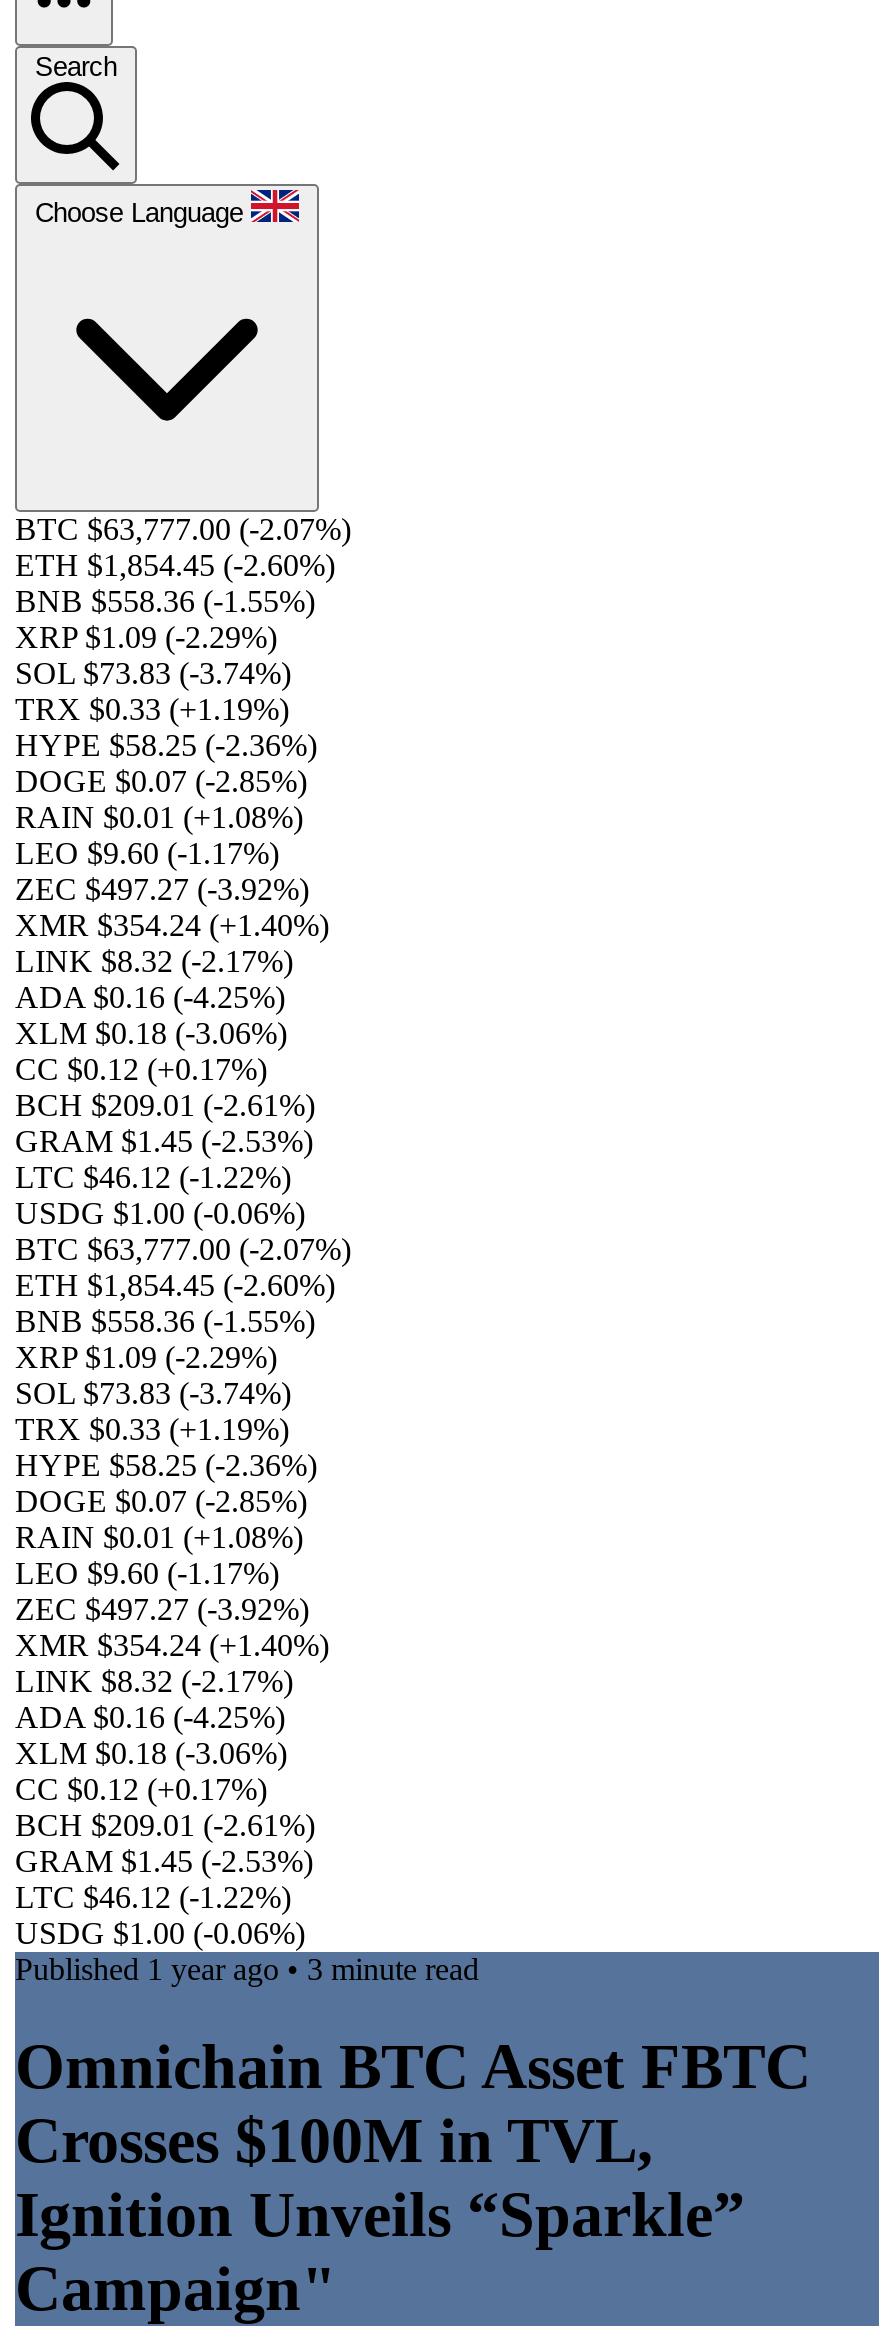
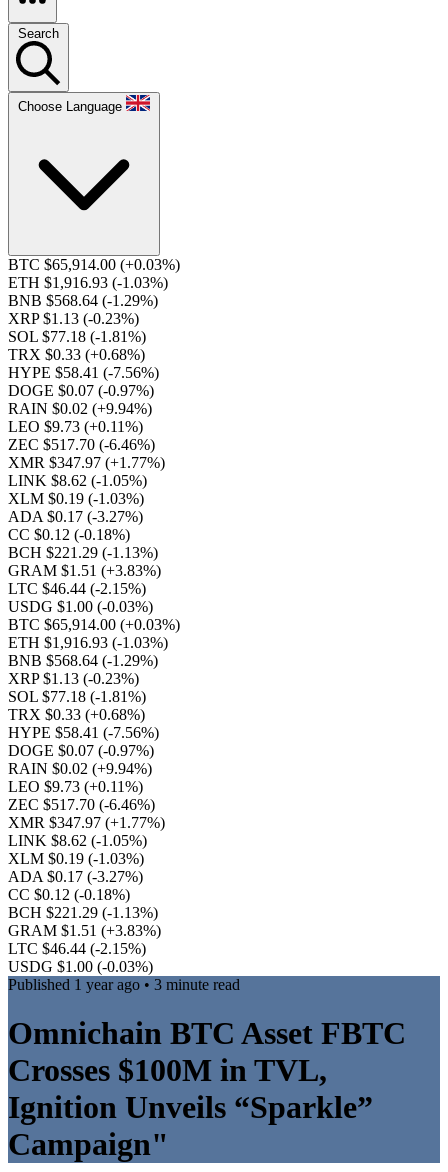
- BTC $63,777.00(-2.07%)
- ETH $1,854.45 (-2.60%)
- BNB $558.36 (-1.55%)
- XRP $1.09 (-2.29%)
- SOL $73.83(-3.74%)
- TRX $0.33 (+1.19%)
- HYPE $58.25 (-2.36%)
- DOGE $0.07 (-2.85%)
- RAIN $0.01 (+1.08%)
- LEO $9.60 (-1.17%)
- ZEC $497.27 (-3.92%)
- XMR $354.24(+1.40%)
- LINK $8.32 (-2.17%)
- ADA $0.16 (-4.25%)
- XLM $0.18 (-3.06%)
- CC $0.12 (+0.17%)
- BCH $209.01 (-2.61%)
- GRAM $1.45 (-2.53%)
- LTC $46.12 (-1.22%)
- USDG $1.00(-0.06%)
- BTC $63,777.00 (-2.07%)
- ETH $1,854.45 (-2.60%)
- BNB $558.36 (-1.55%)
- XRP $1.09 (-2.29%)
- SOL $73.83(-3.74%)
- TRX $0.33 (+1.19%)
- HYPE $58.25 (-2.36%)
- DOGE $0.07 (-2.85%)
- RAIN $0.01 (+1.08%)
- LEO $9.60 (-1.17%)
- ZEC $497.27 (-3.92%)
- XMR $354.24(+1.40%)
- LINK $8.32 (-2.17%)
- ADA $0.16 (-4.25%)
- XLM $0.18 (-3.06%)
- CC $0.12 (+0.17%)
- BCH $209.01 (-2.61%)
- GRAM $1.45 (-2.53%)
- LTC $46.12 (-1.22%)
- USDG $1.00(-0.06%)
+ BTC $65,914.00(+0.03%)
+ ETH $1,916.93 (-1.03%)
+ BNB $568.64 (-1.29%)
+ XRP $1.13 (-0.23%)
+ SOL $77.18(-1.81%)
+ TRX $0.33 (+0.68%)
+ HYPE $58.41 (-7.56%)
+ DOGE $0.07 (-0.97%)
+ RAIN $0.02 (+9.94%)
+ LEO $9.73 (+0.11%)
+ ZEC $517.70 (-6.46%)
+ XMR $347.97(+1.77%)
+ LINK $8.62 (-1.05%)
+ XLM $0.19 (-1.03%)
+ ADA $0.17 (-3.27%)
+ CC $0.12 (-0.18%)
+ BCH $221.29 (-1.13%)
+ GRAM $1.51 (+3.83%)
+ LTC $46.44 (-2.15%)
+ USDG $1.00(-0.03%)
+ BTC $65,914.00 (+0.03%)
+ ETH $1,916.93 (-1.03%)
+ BNB $568.64 (-1.29%)
+ XRP $1.13 (-0.23%)
+ SOL $77.18(-1.81%)
+ TRX $0.33 (+0.68%)
+ HYPE $58.41 (-7.56%)
+ DOGE $0.07 (-0.97%)
+ RAIN $0.02 (+9.94%)
+ LEO $9.73 (+0.11%)
+ ZEC $517.70 (-6.46%)
+ XMR $347.97(+1.77%)
+ LINK $8.62 (-1.05%)
+ XLM $0.19 (-1.03%)
+ ADA $0.17 (-3.27%)
+ CC $0.12 (-0.18%)
+ BCH $221.29 (-1.13%)
+ GRAM $1.51 (+3.83%)
+ LTC $46.44 (-2.15%)
+ USDG $1.00(-0.03%)
